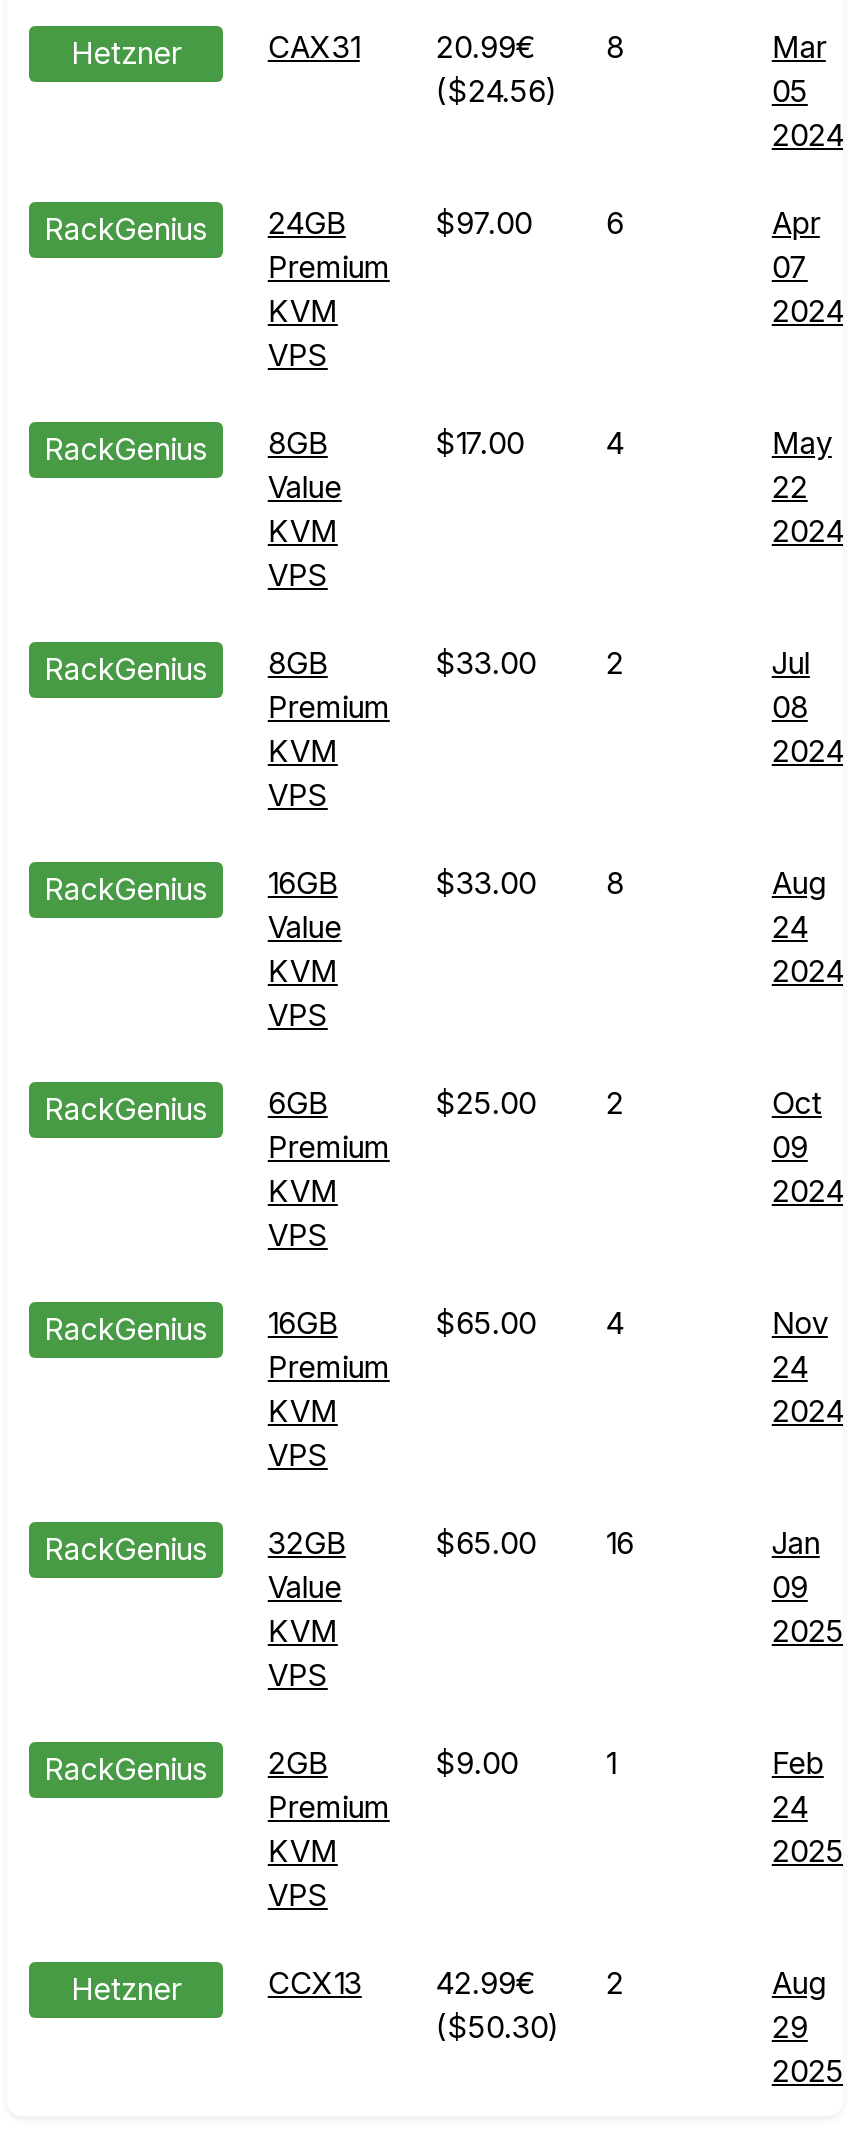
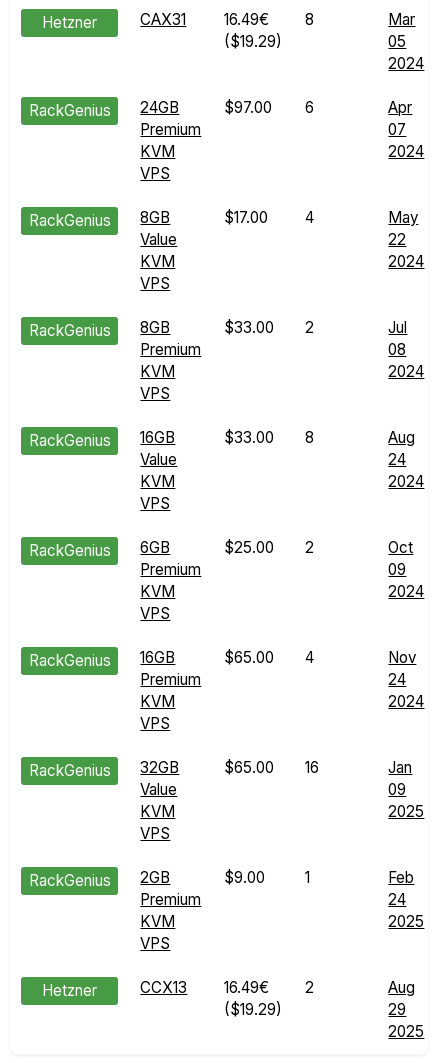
- CAX31 20.99€ 8
+ CAX31 16.49€ 8

- ($24.56)
+ ($19.29)

- CCX13 42.99€ 2
+ CCX13 16.49€ 2

- ($50.30)
+ ($19.29)
